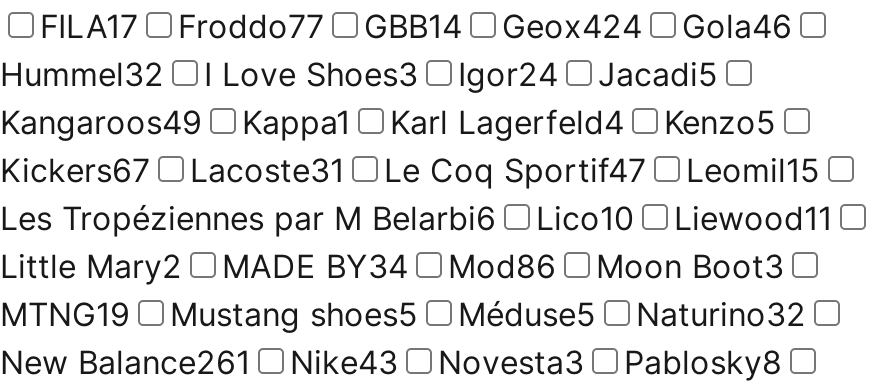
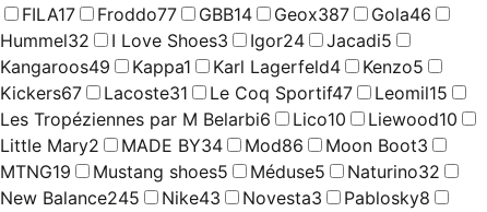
- FILA17 Froddo77 GBB14 Geox424 Gola46
+ FILA17 Froddo77 GBB14 Geox387 Gola46

- Les Tropéziennes par M Belarbi6 Lico10 Liewood11
+ Les Tropéziennes par M Belarbi6 Lico10 Liewood10

- New Balance261 Nike43 Novesta3 Pablosky8
+ New Balance245 Nike43 Novesta3 Pablosky8
